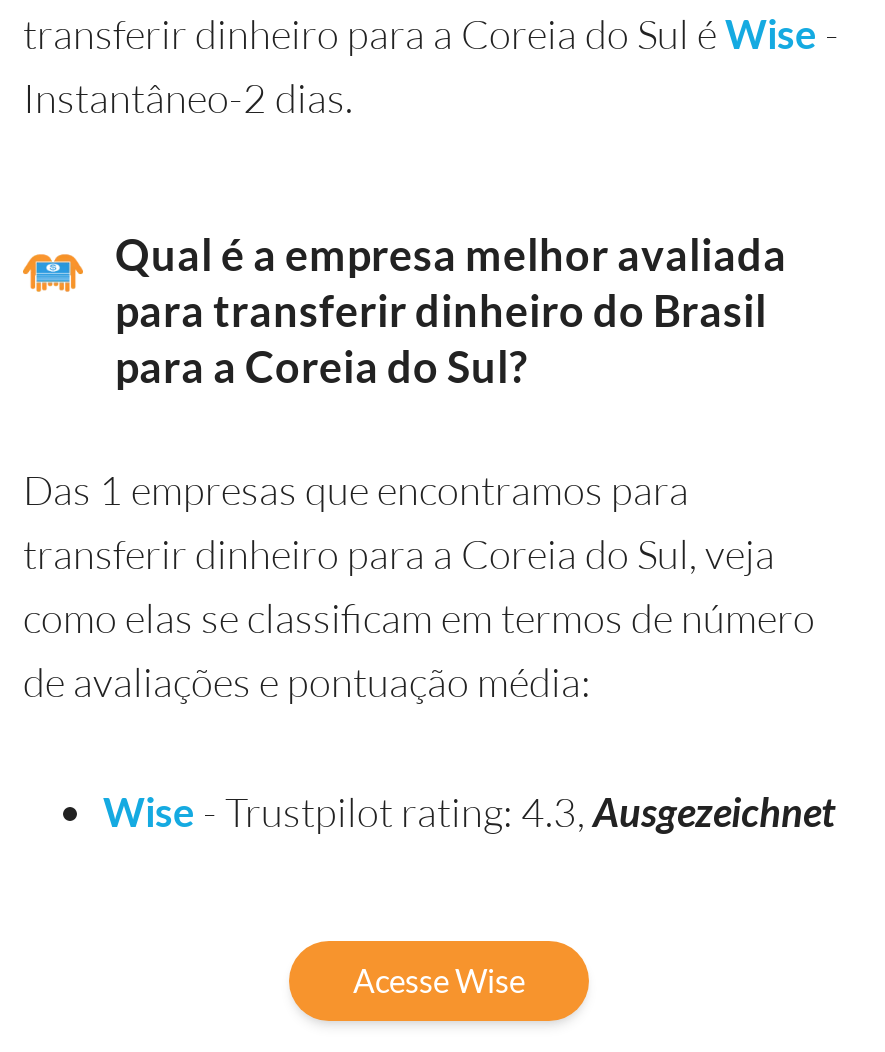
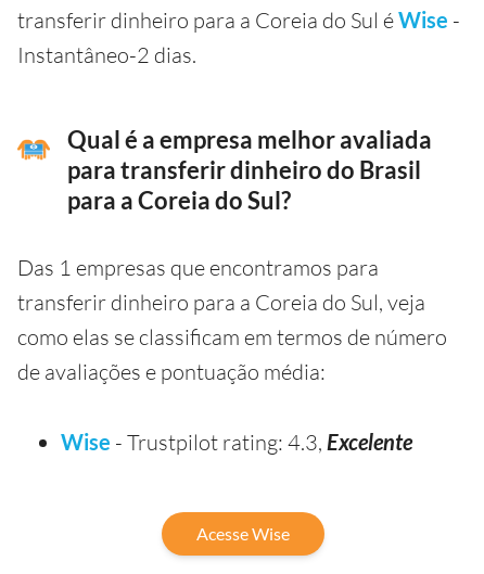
- Wise - Trustpilot rating: 4.3, Ausgezeichnet
+ Wise - Trustpilot rating: 4.3, Excelente
